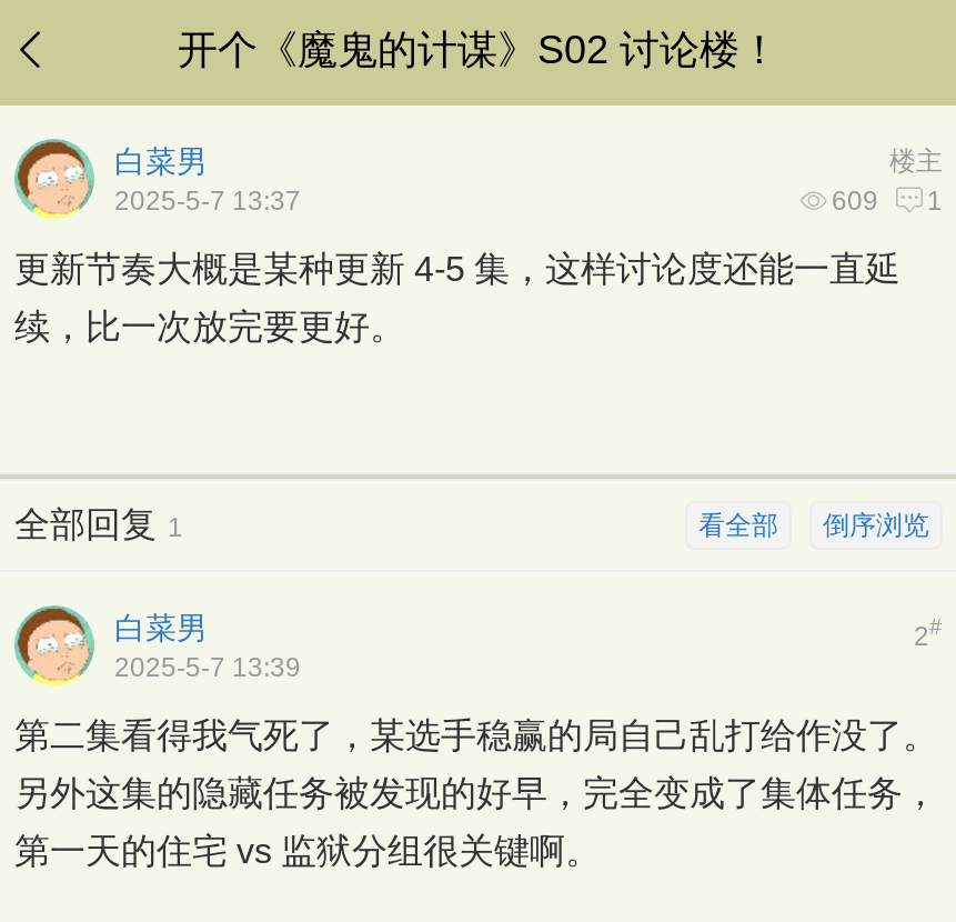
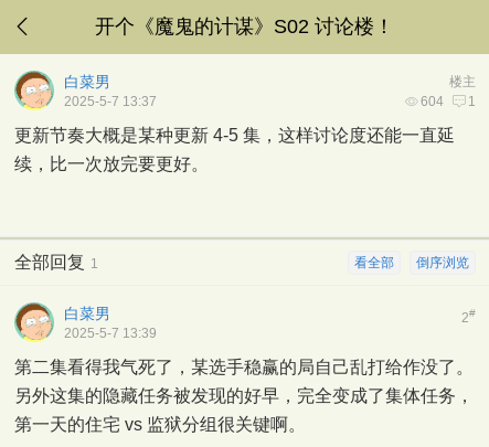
- 609 1
+ 604 1
